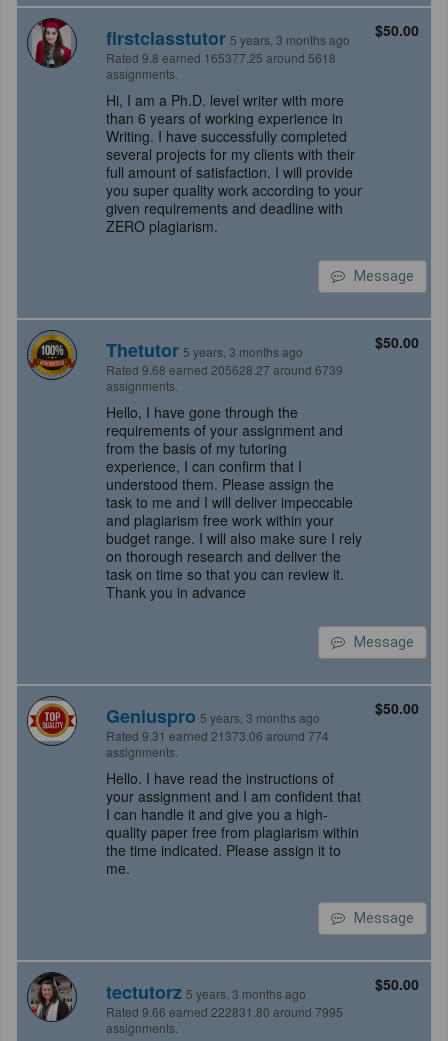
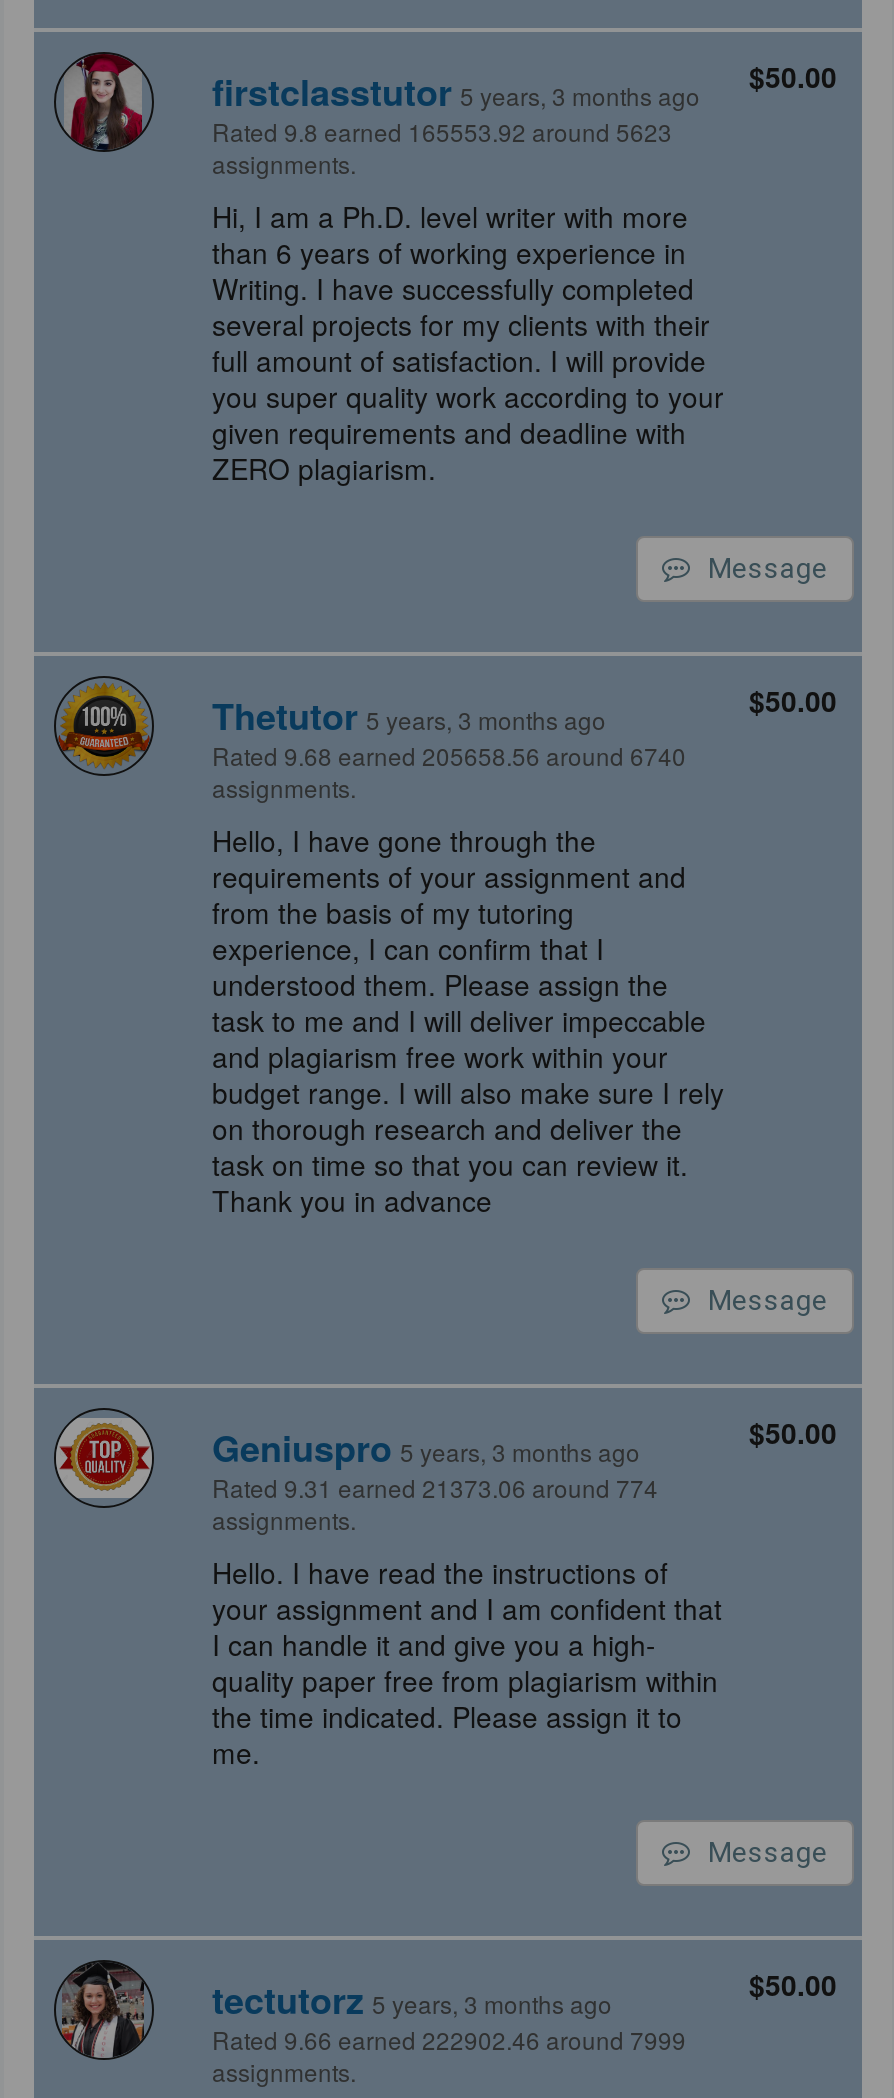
- Rated 9.8 earned 165377.25 around 5618
+ Rated 9.8 earned 165553.92 around 5623

- Rated 9.68 earned 205628.27 around 6739
+ Rated 9.68 earned 205658.56 around 6740

- Rated 9.66 earned 222831.80 around 7995
+ Rated 9.66 earned 222902.46 around 7999
